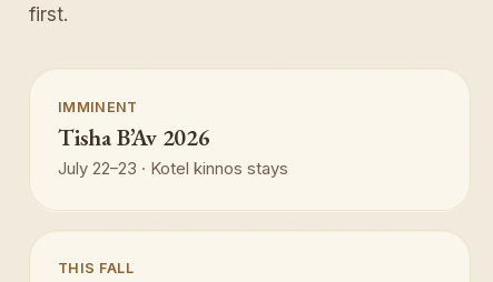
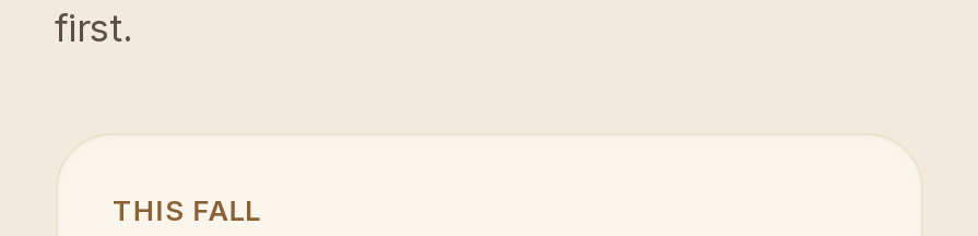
- IMMINENT
- Tisha B’Av 2026
- July 22–23 · Kotel kinnos stays
